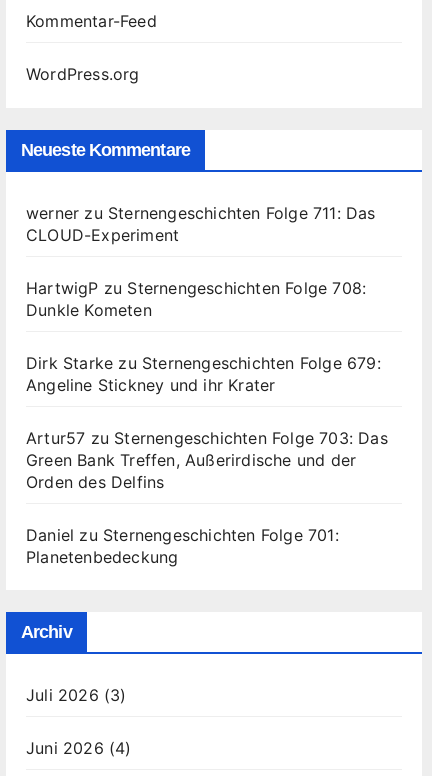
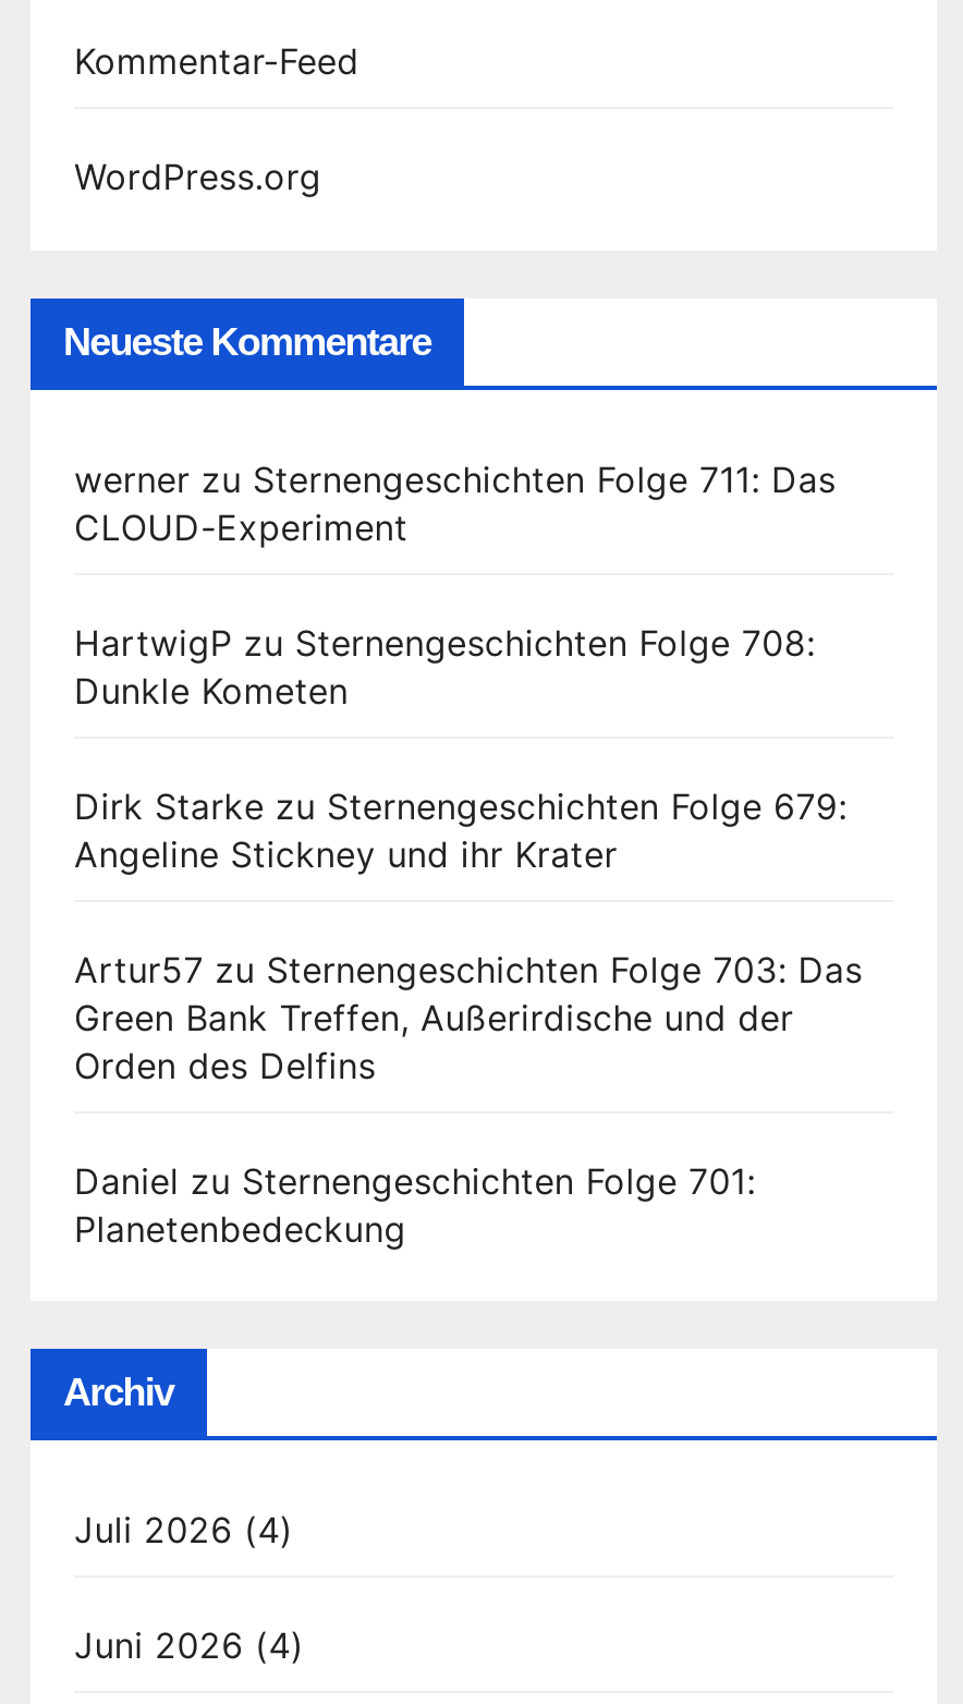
- Juli 2026 (3)
+ Juli 2026 (4)
